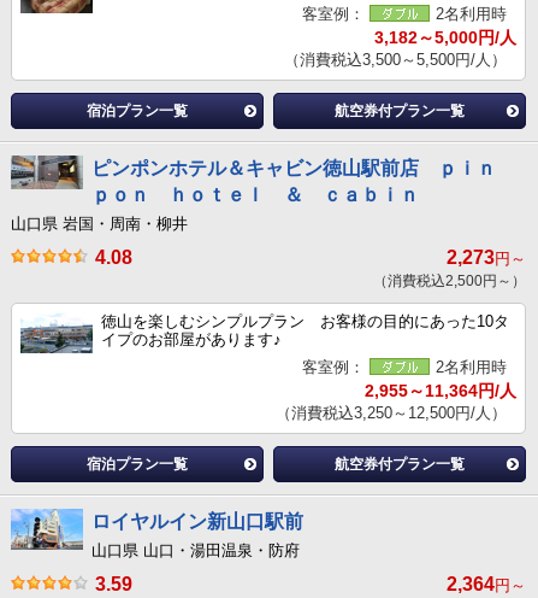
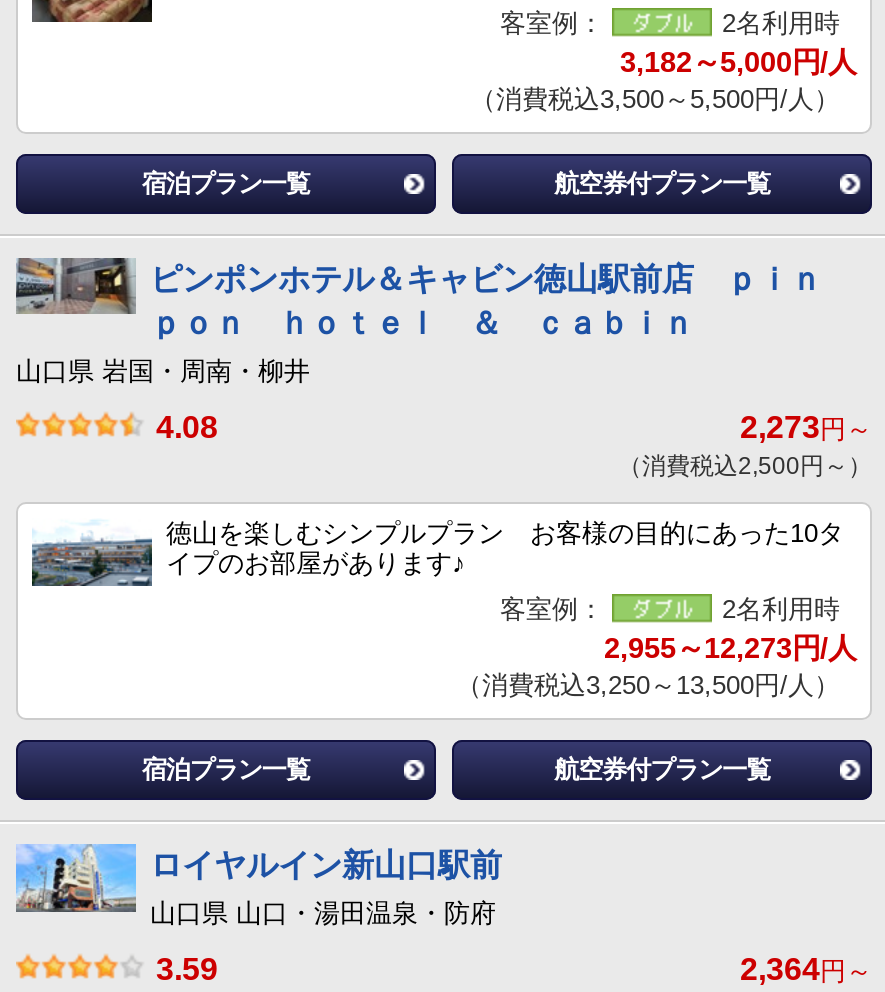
- 2,955～11,364円/人
+ 2,955～12,273円/人

- （消費税込3,250～12,500円/人）
+ （消費税込3,250～13,500円/人）
